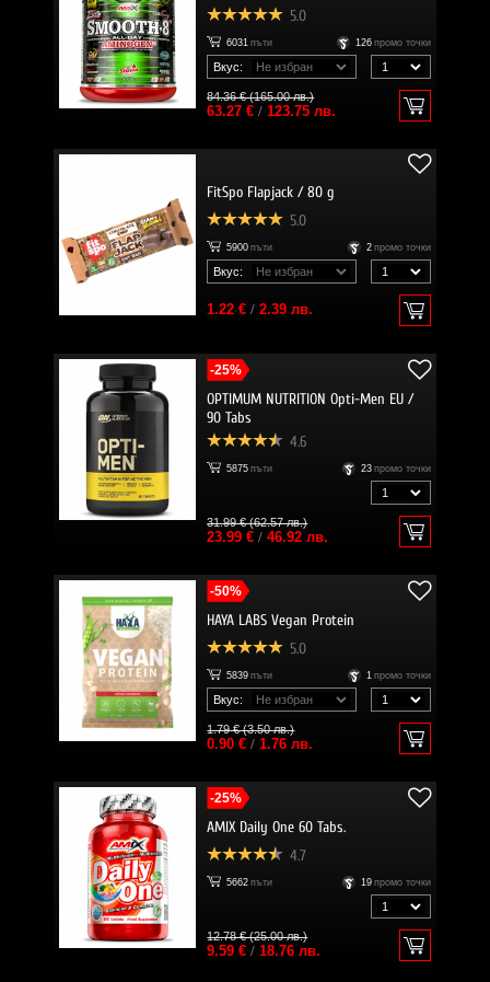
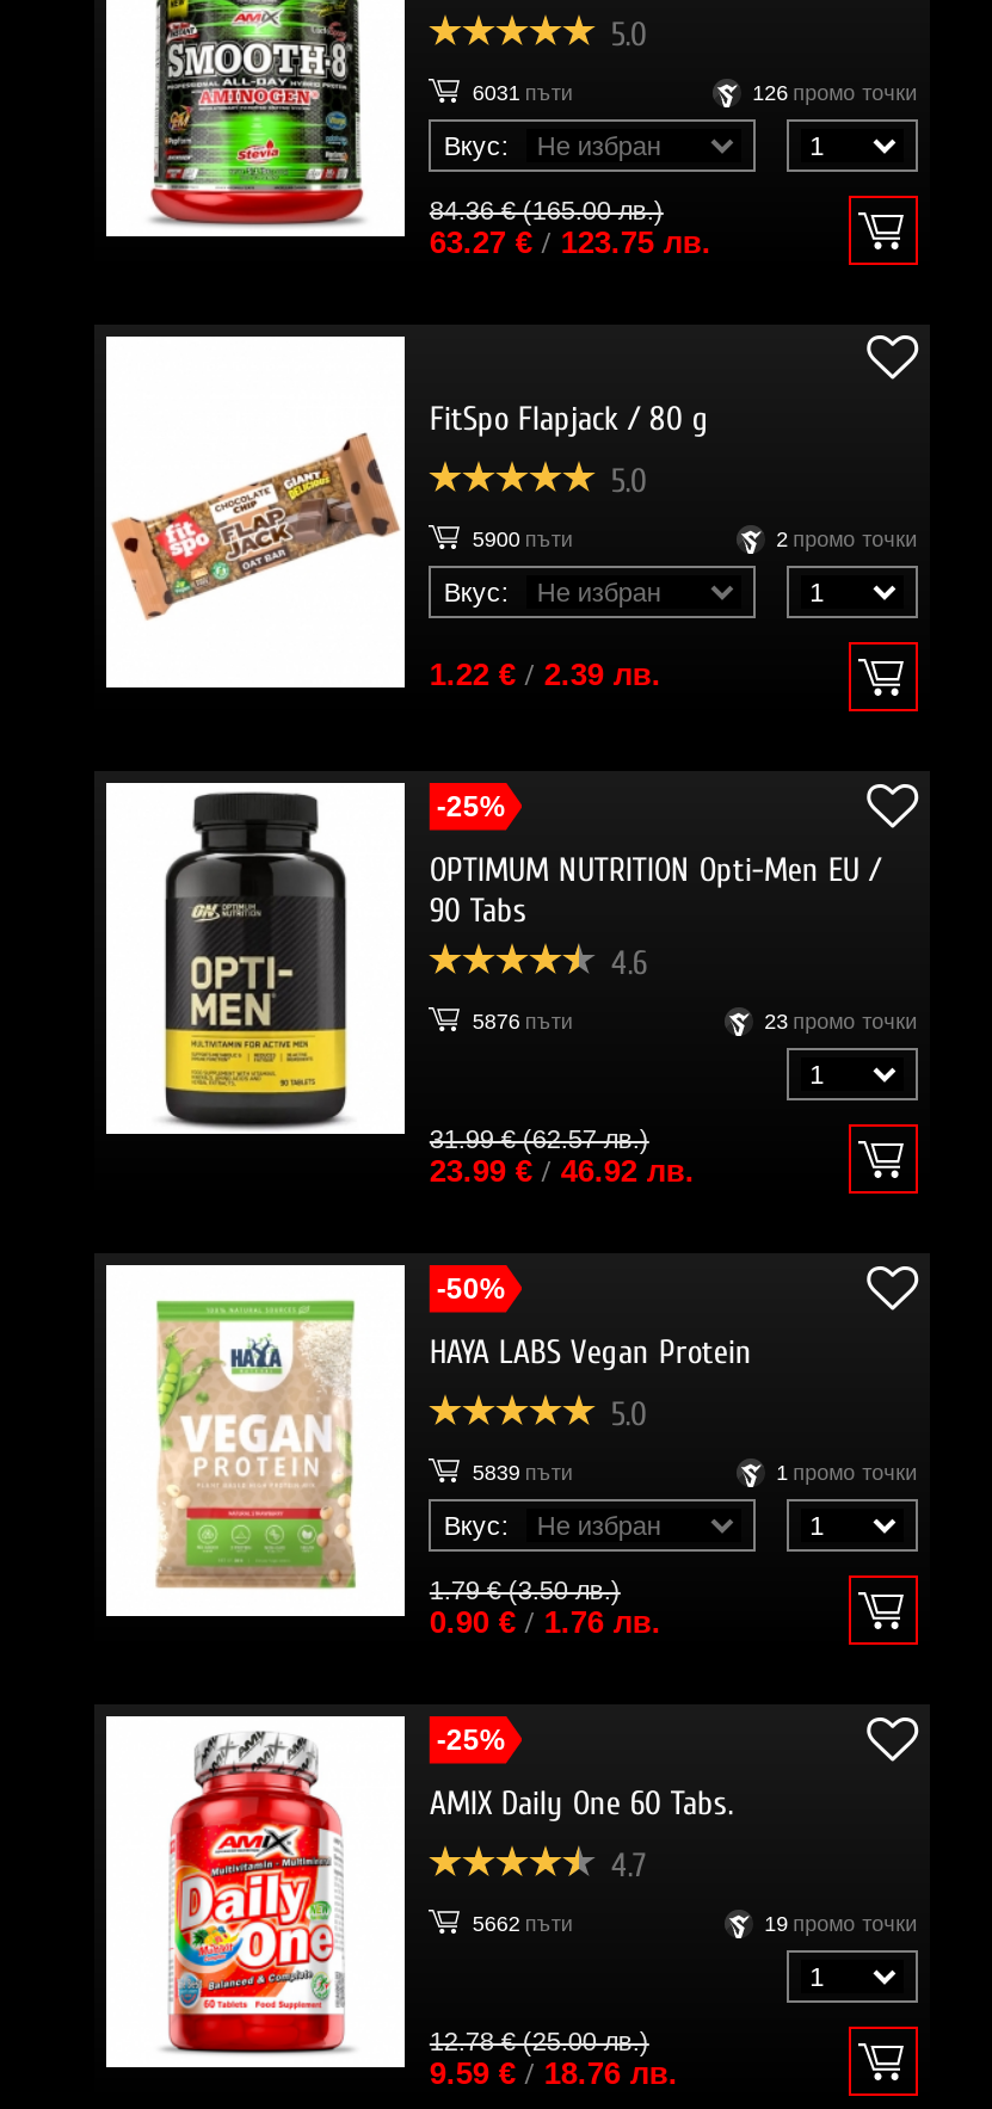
- 5875 пъти
+ 5876 пъти
